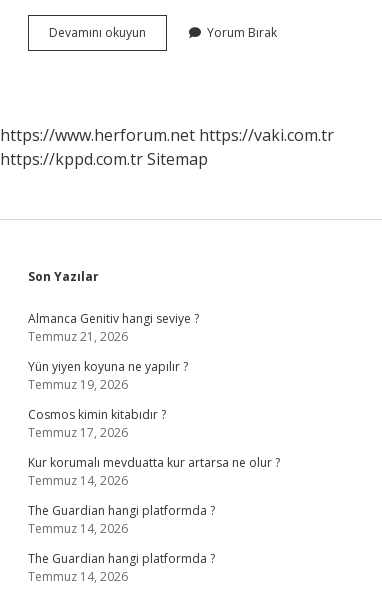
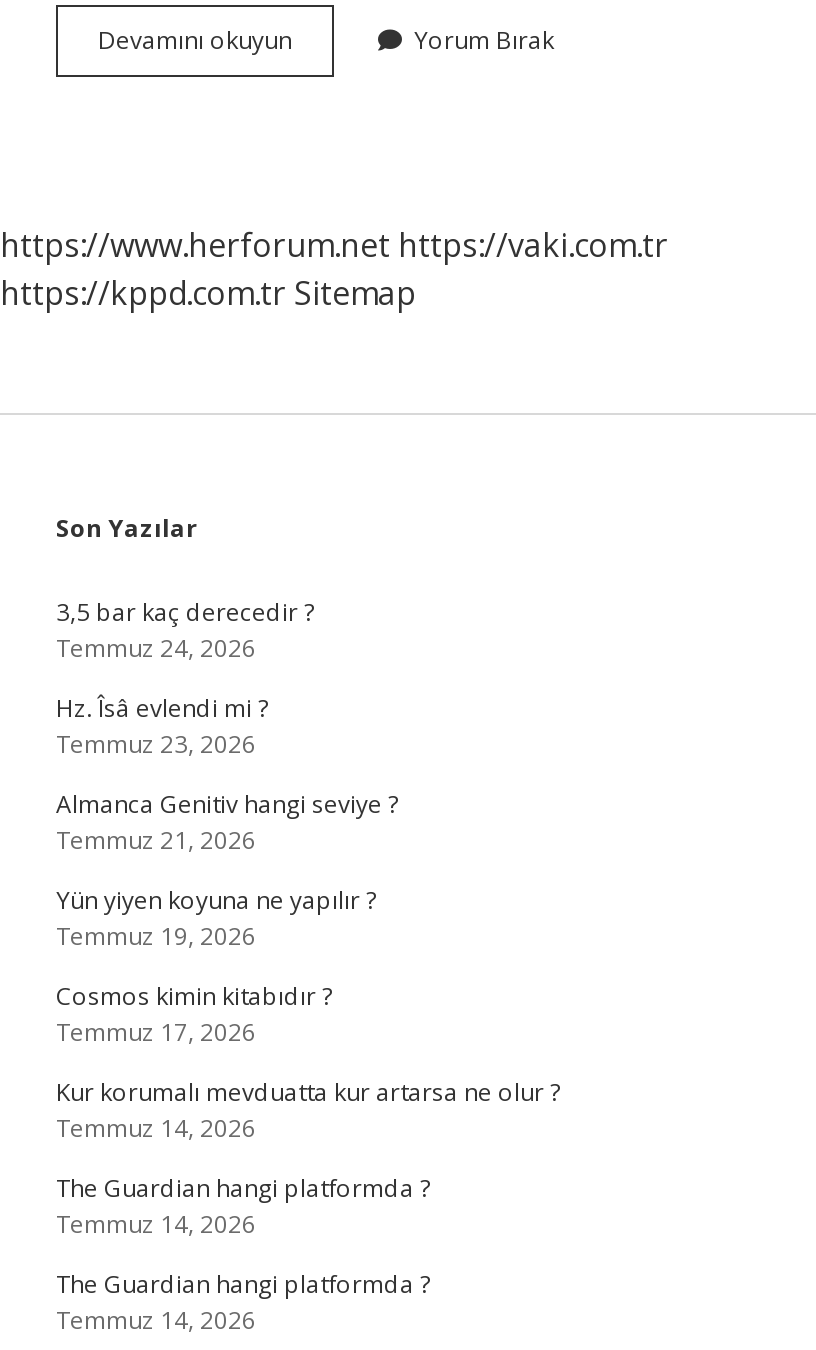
+ 3,5 bar kaç derecedir ?
+ Temmuz 24, 2026
+ Hz. Îsâ evlendi mi ?
+ Temmuz 23, 2026
